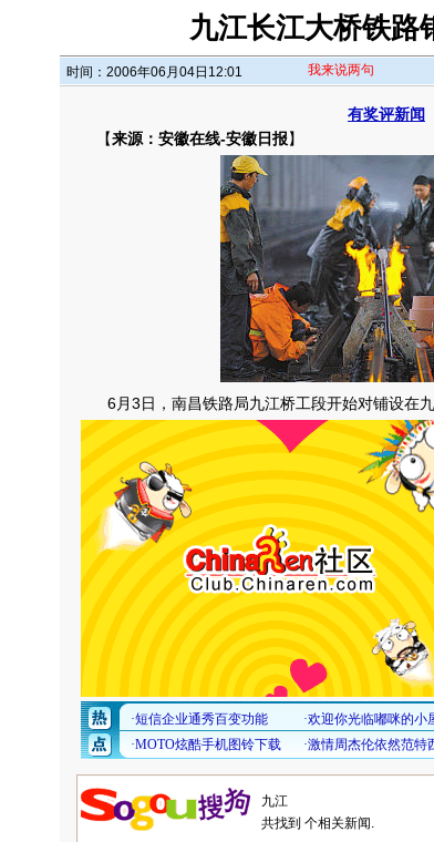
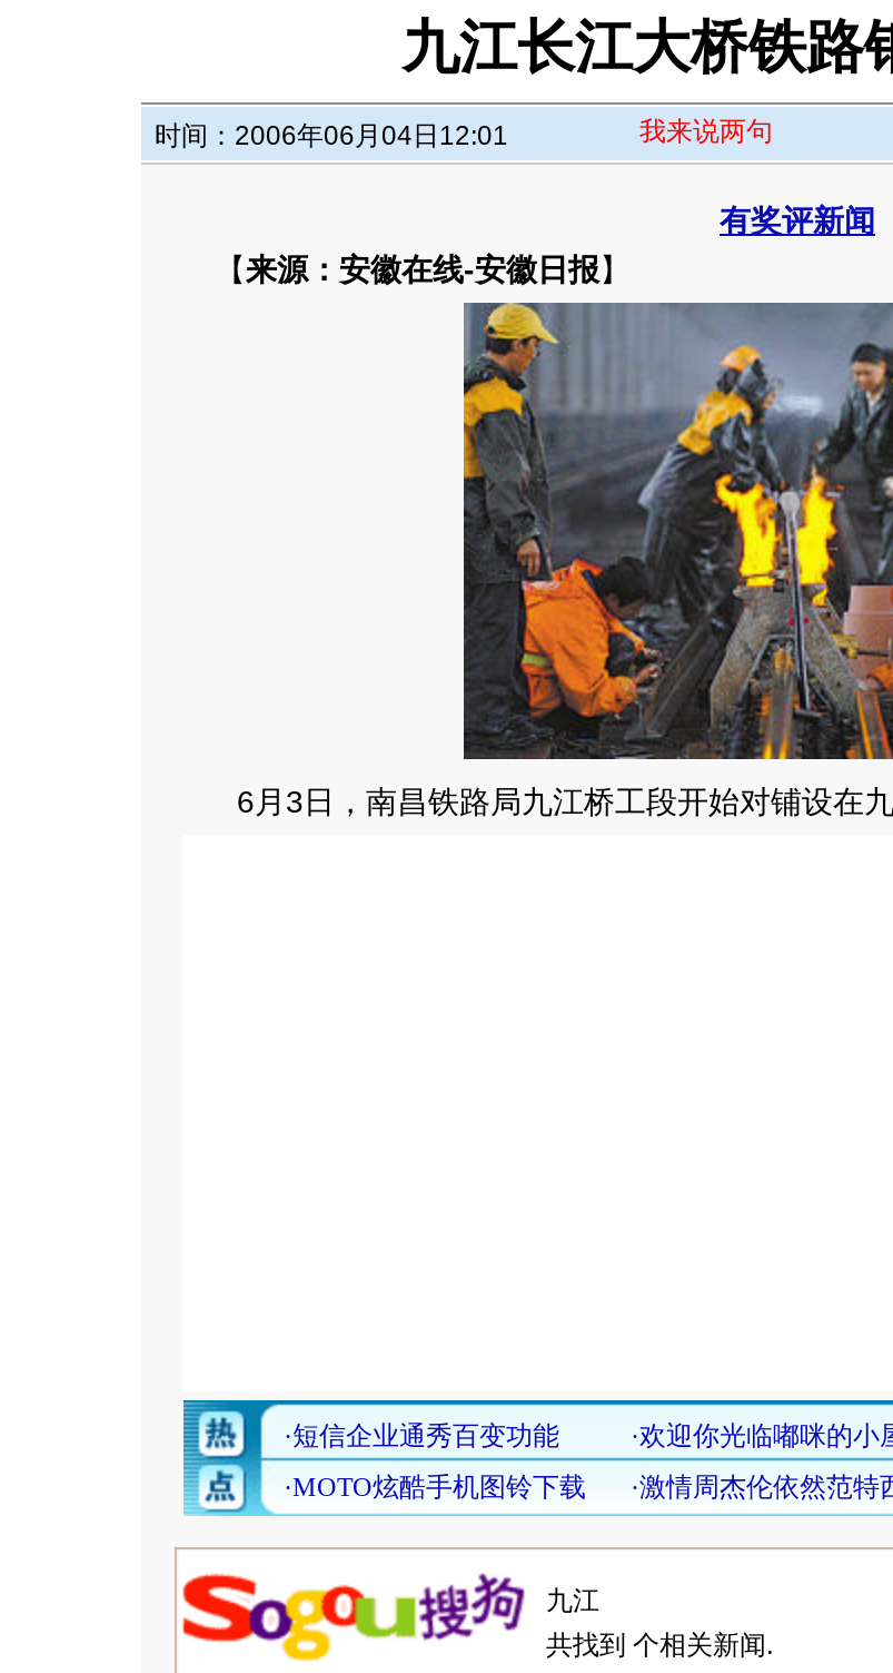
- [image]
